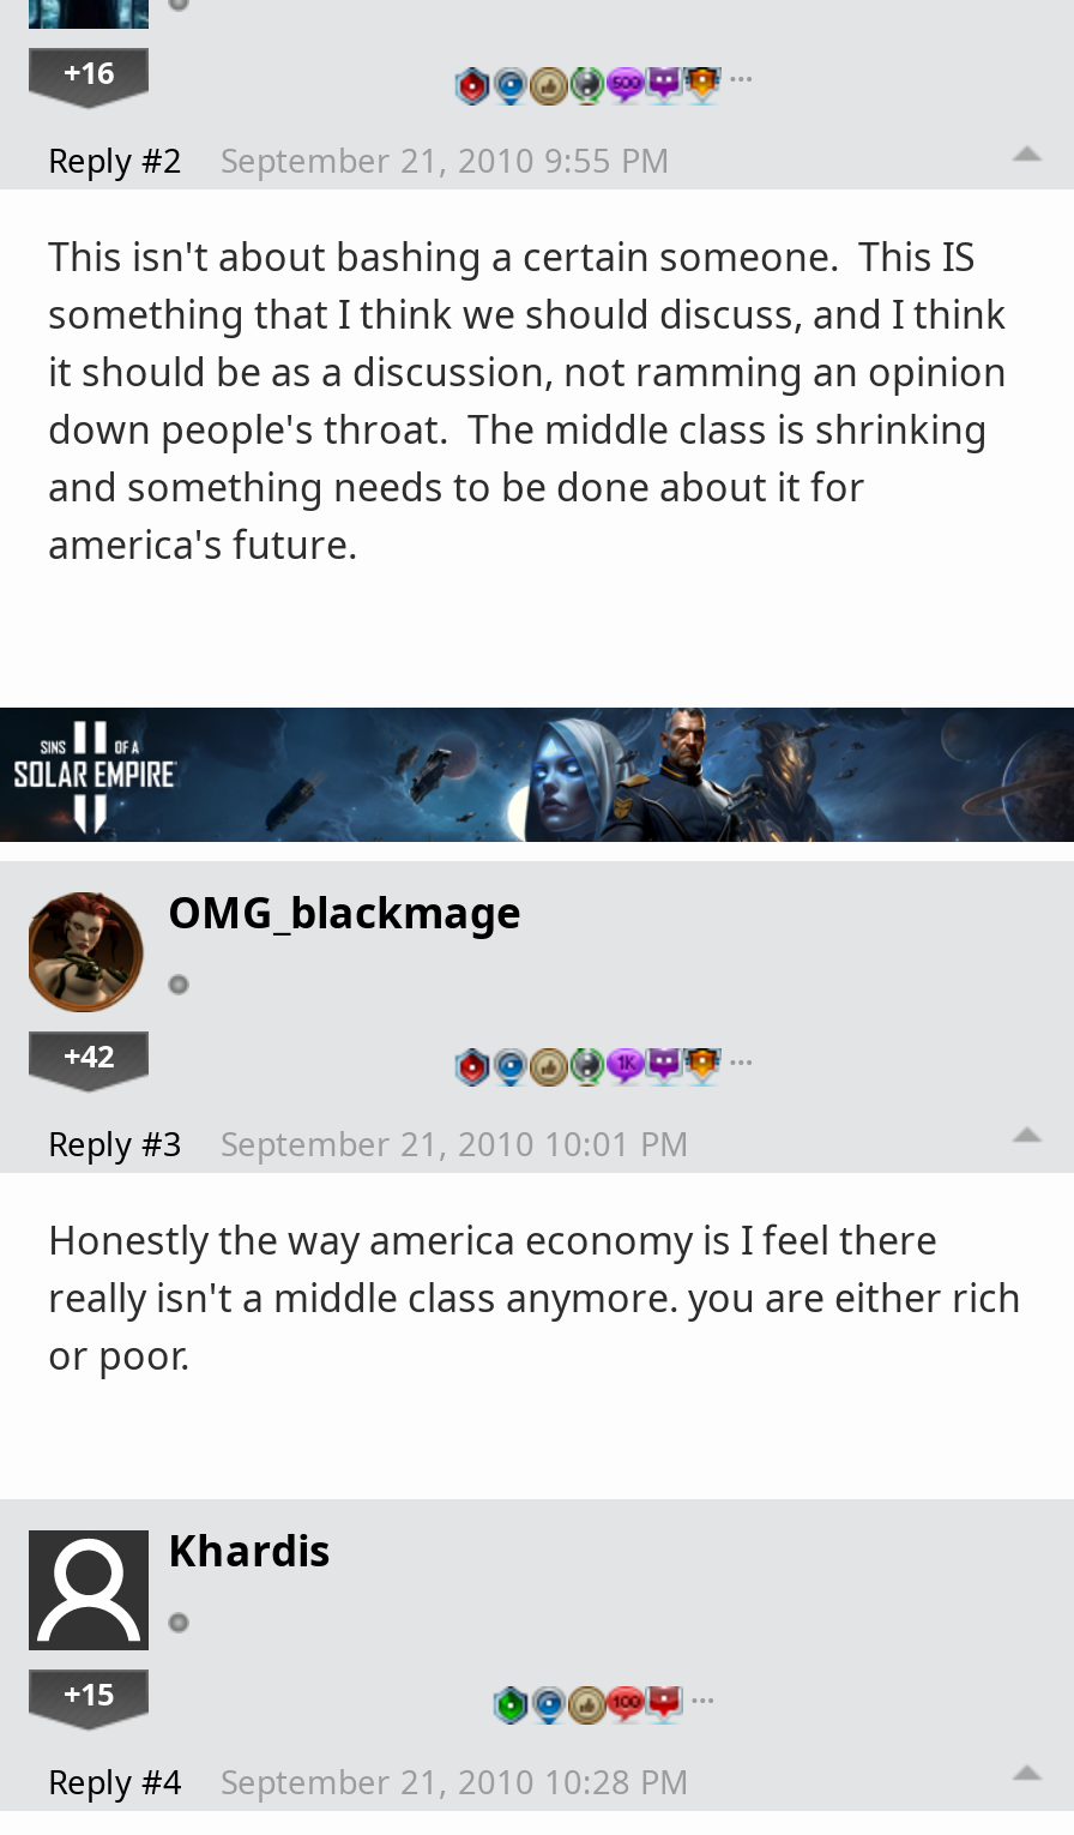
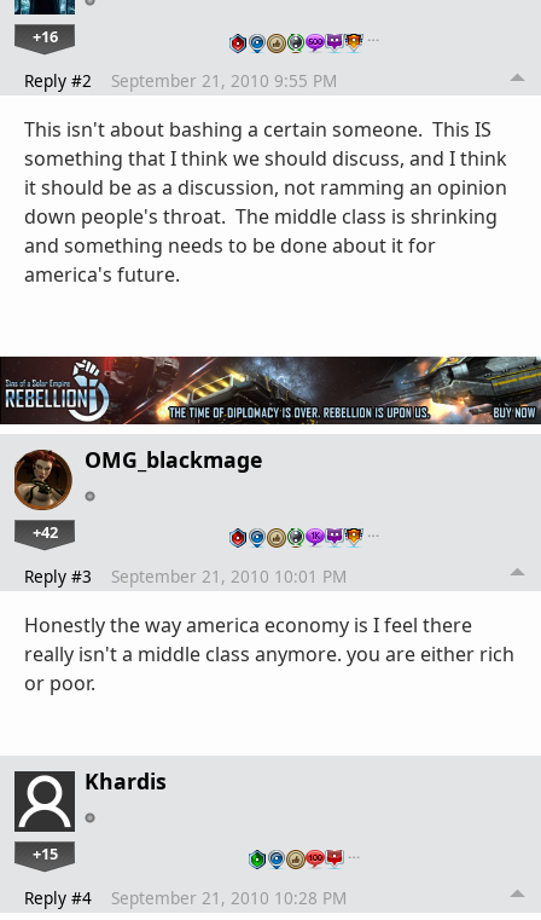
- [image]
+ [image]
